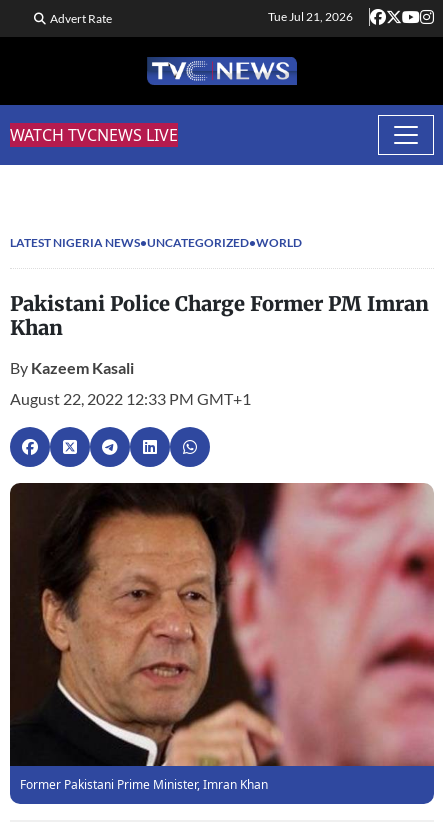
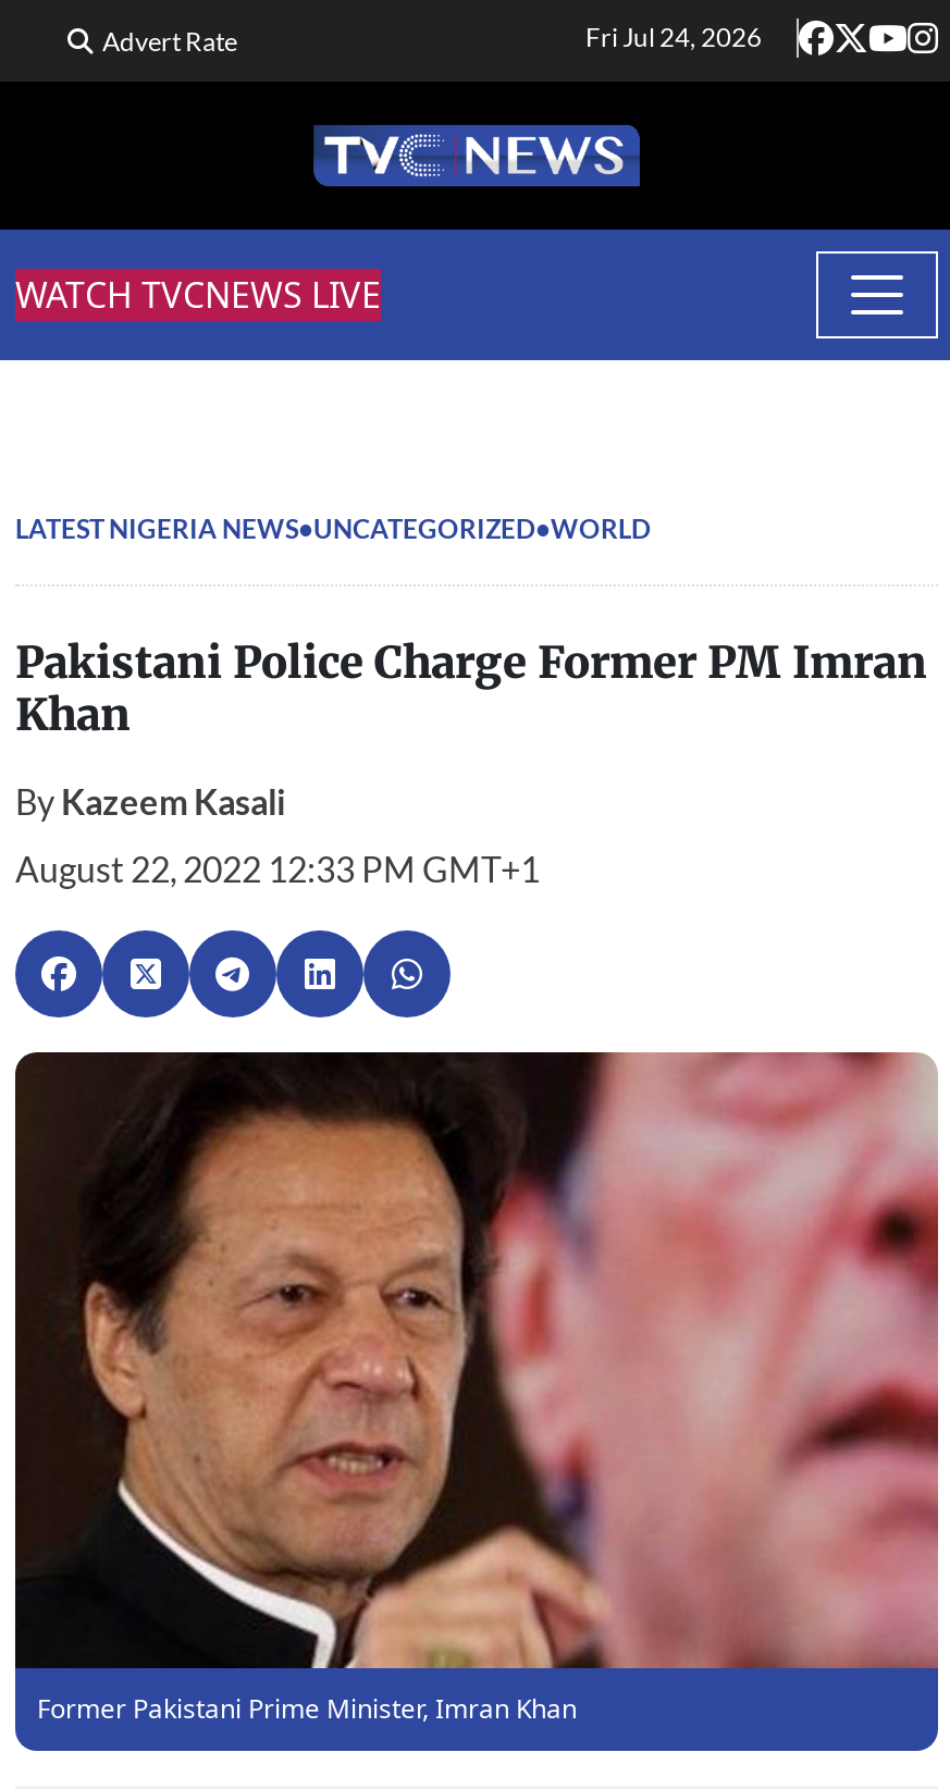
- Tue Jul 21, 2026
+ Fri Jul 24, 2026
